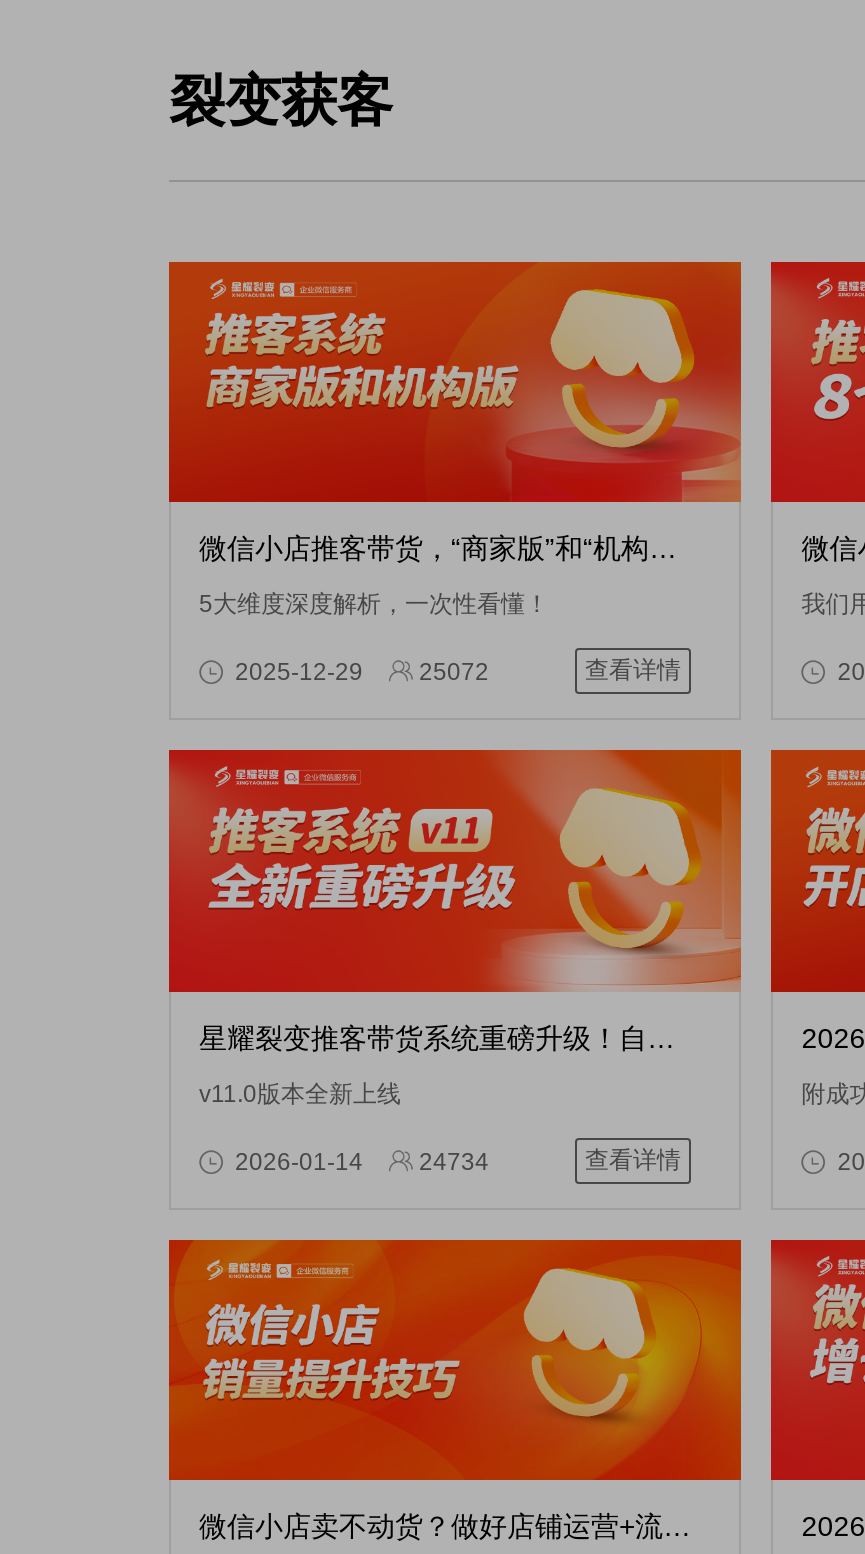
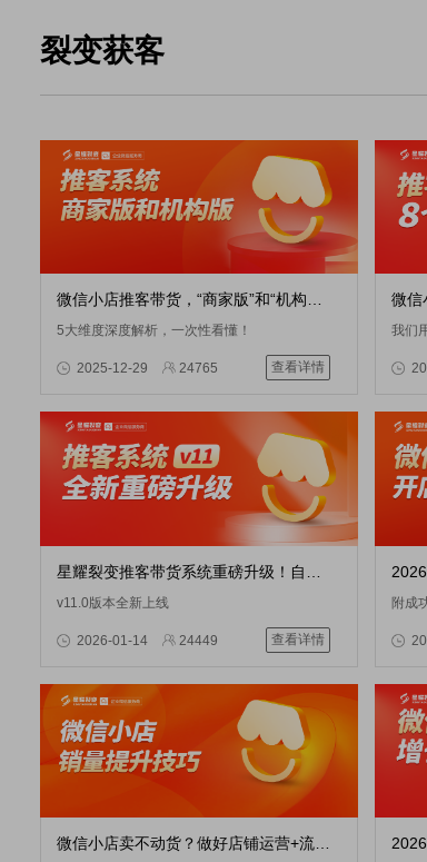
- 2025-12-29 25072
+ 2025-12-29 24765

- 2026-01-14 24734
+ 2026-01-14 24449
